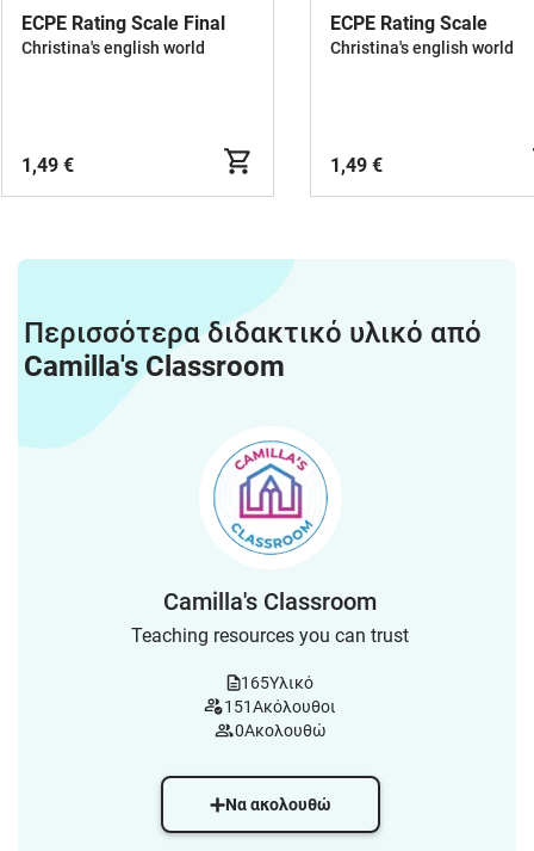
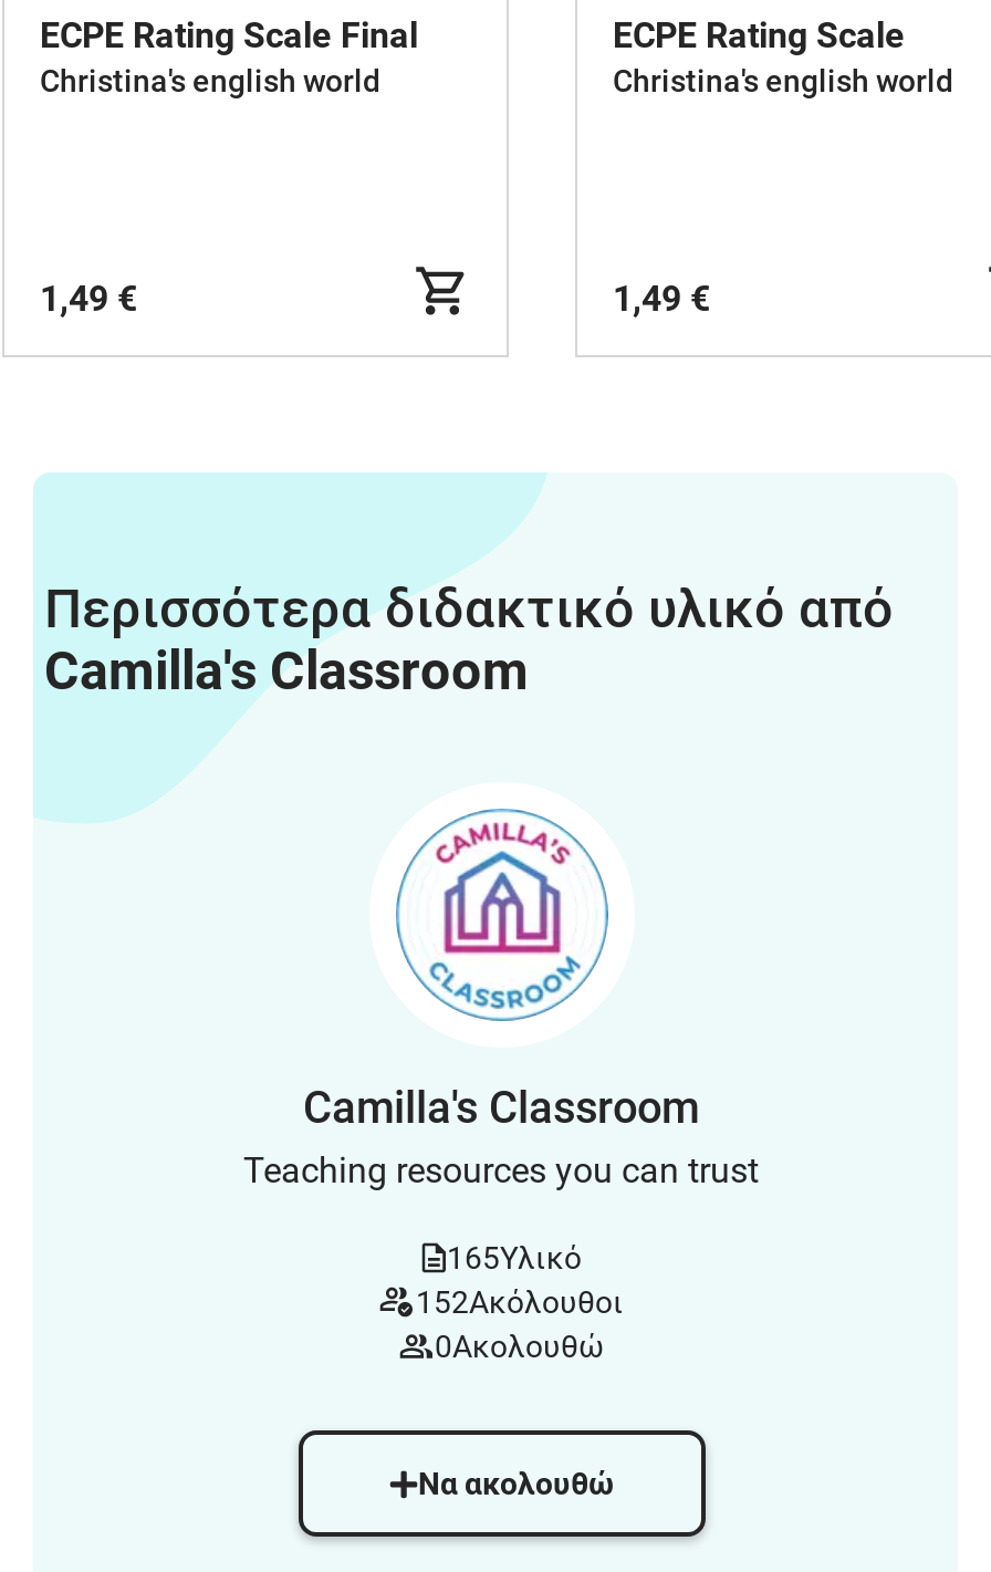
- 151Ακόλουθοι
+ 152Ακόλουθοι
